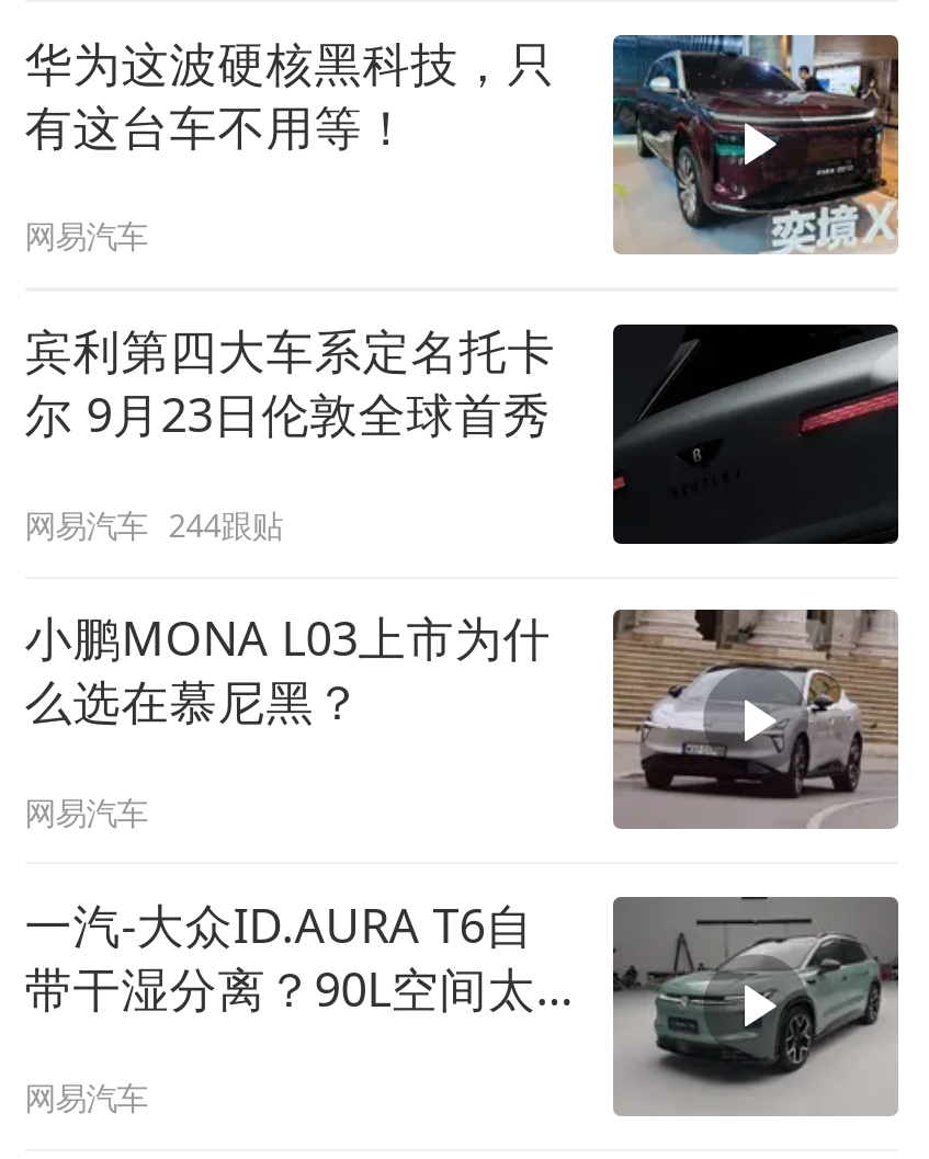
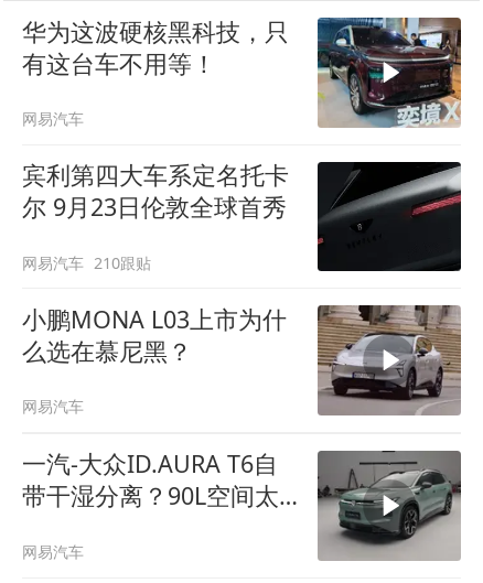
- 网易汽车 244跟贴
+ 网易汽车 210跟贴
